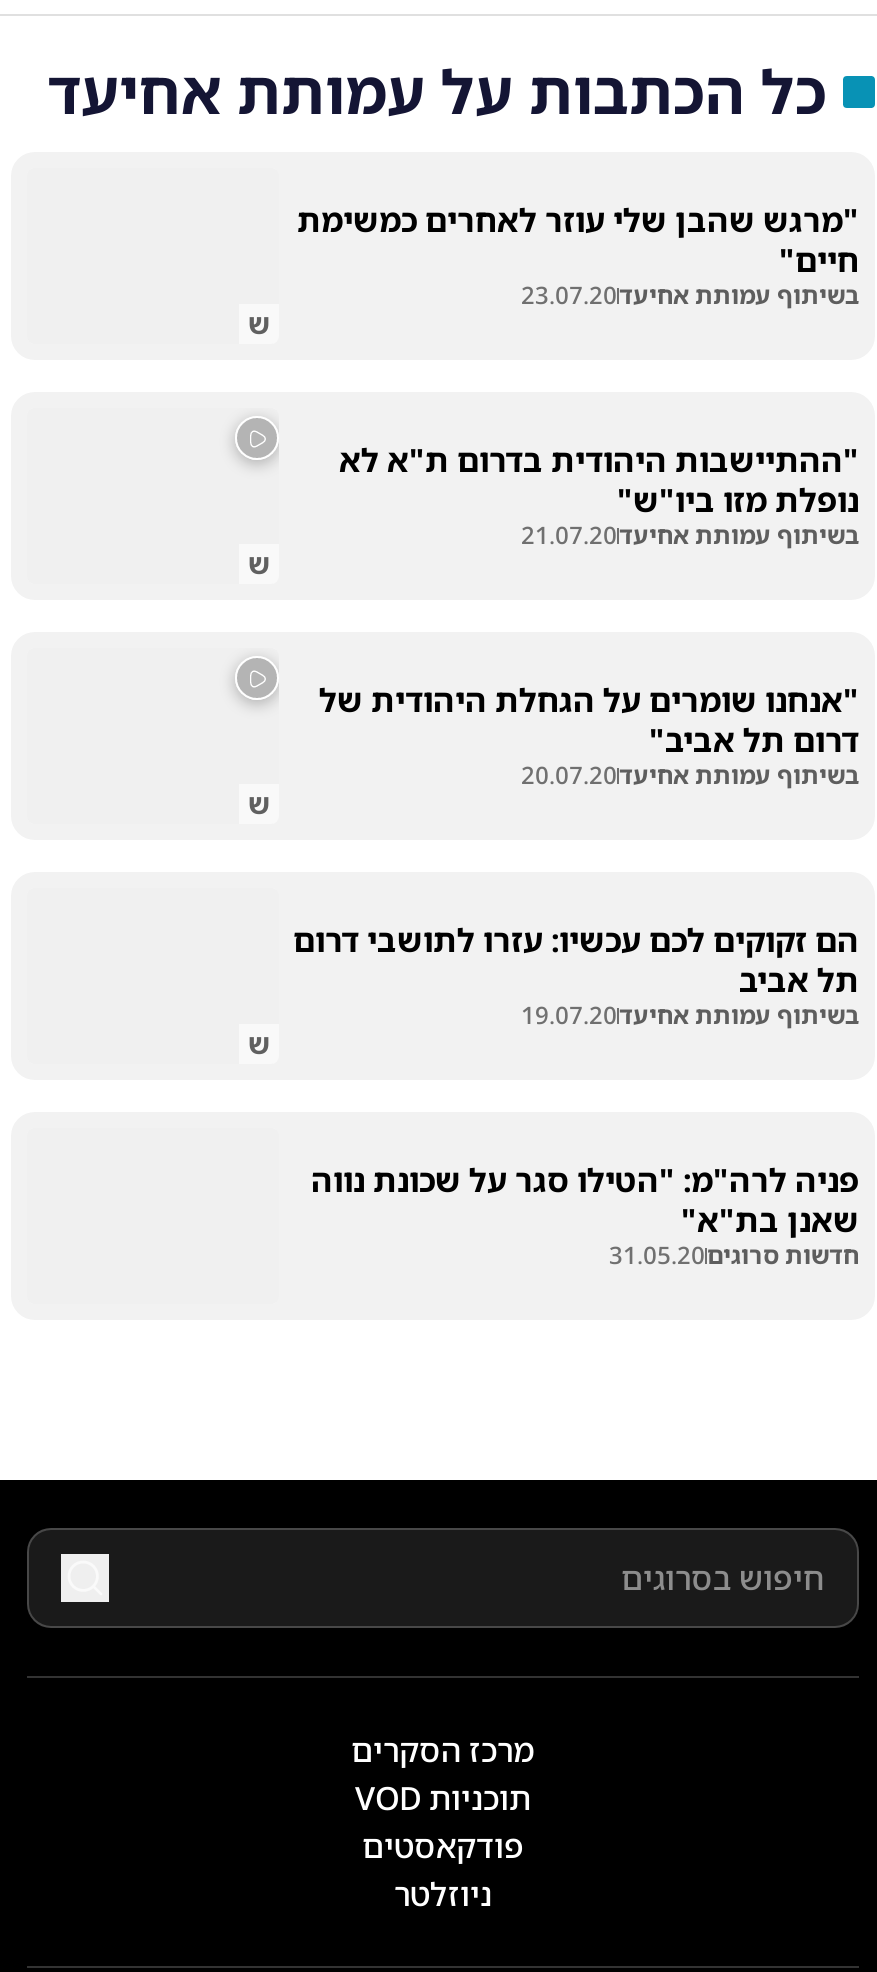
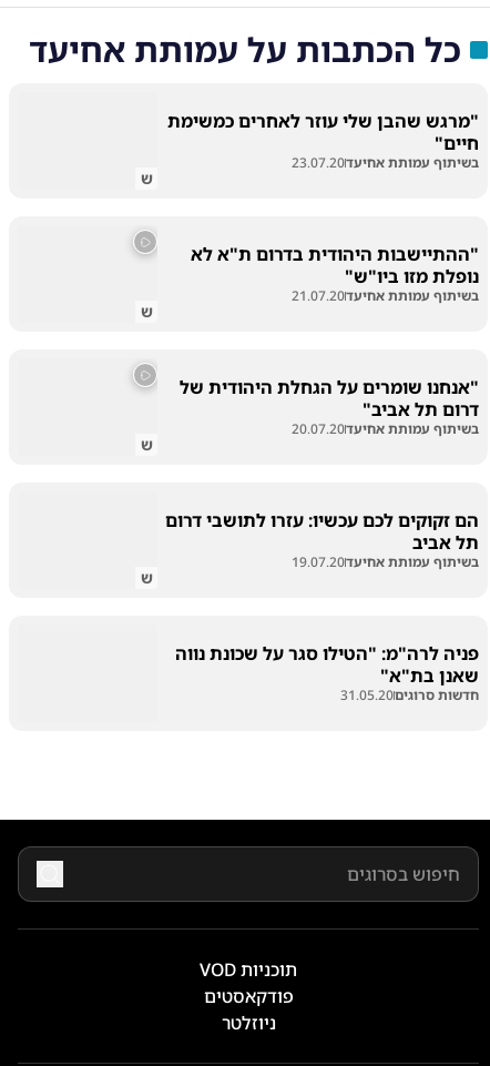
- מרכז הסקרים
